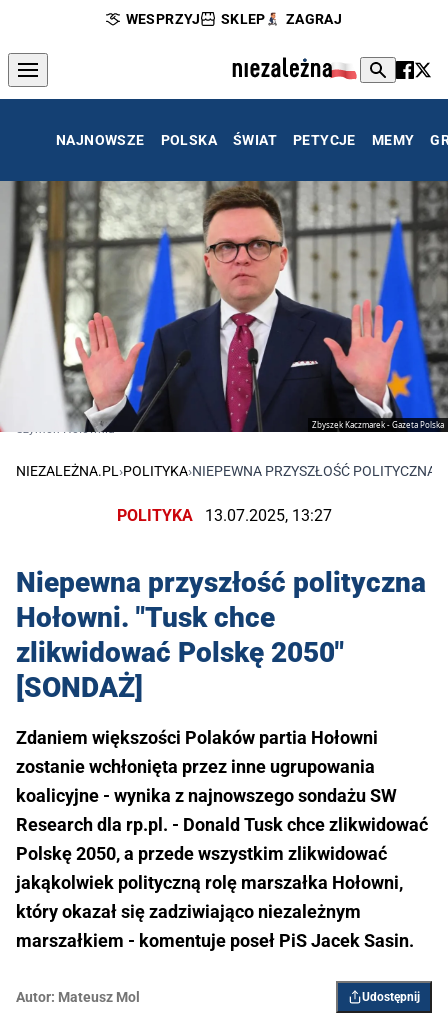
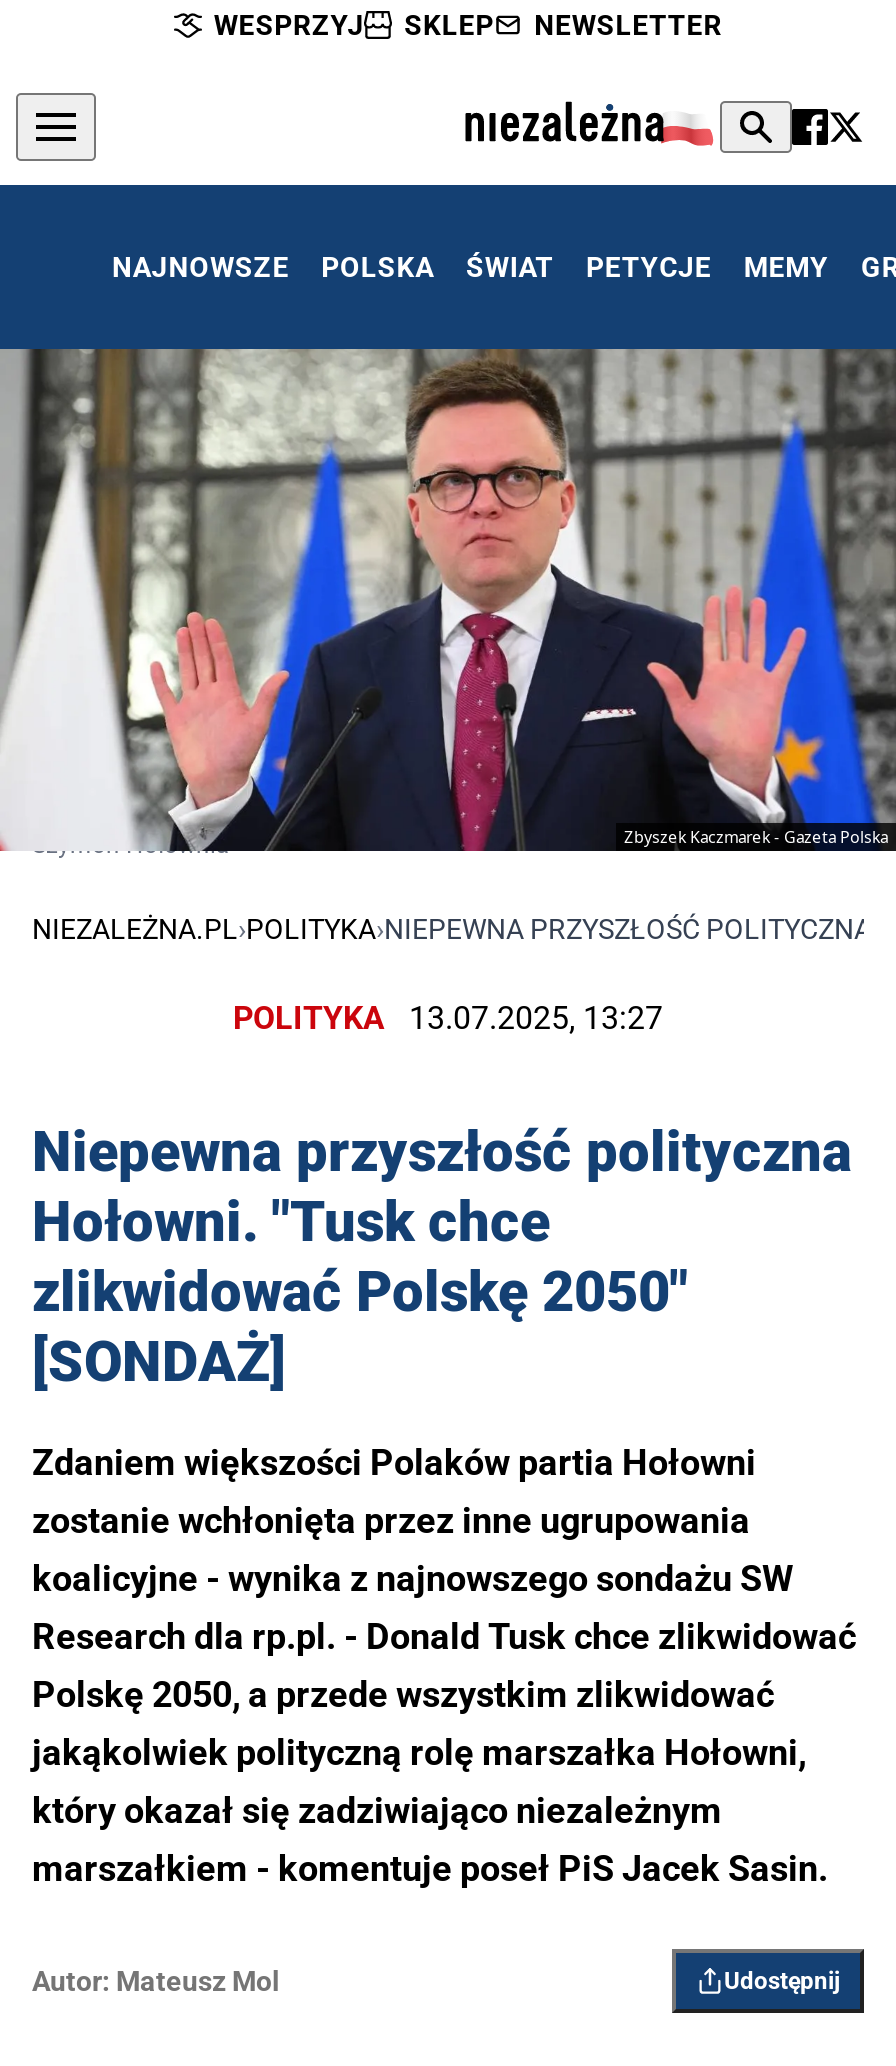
- ZAGRAJ
+ NEWSLETTER
